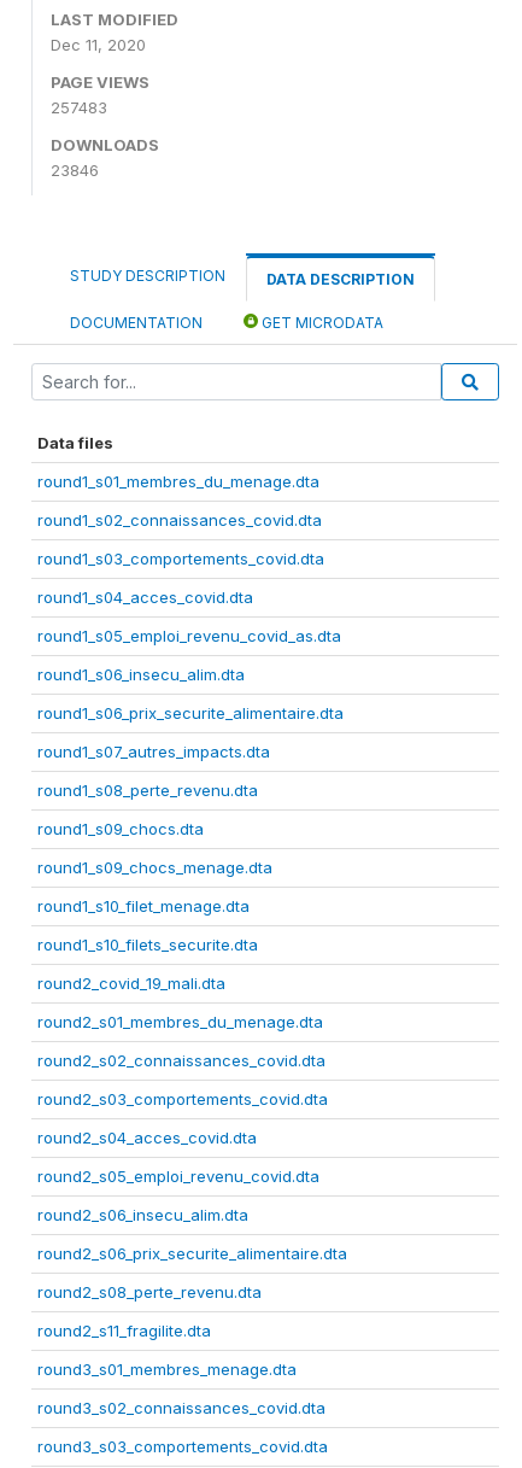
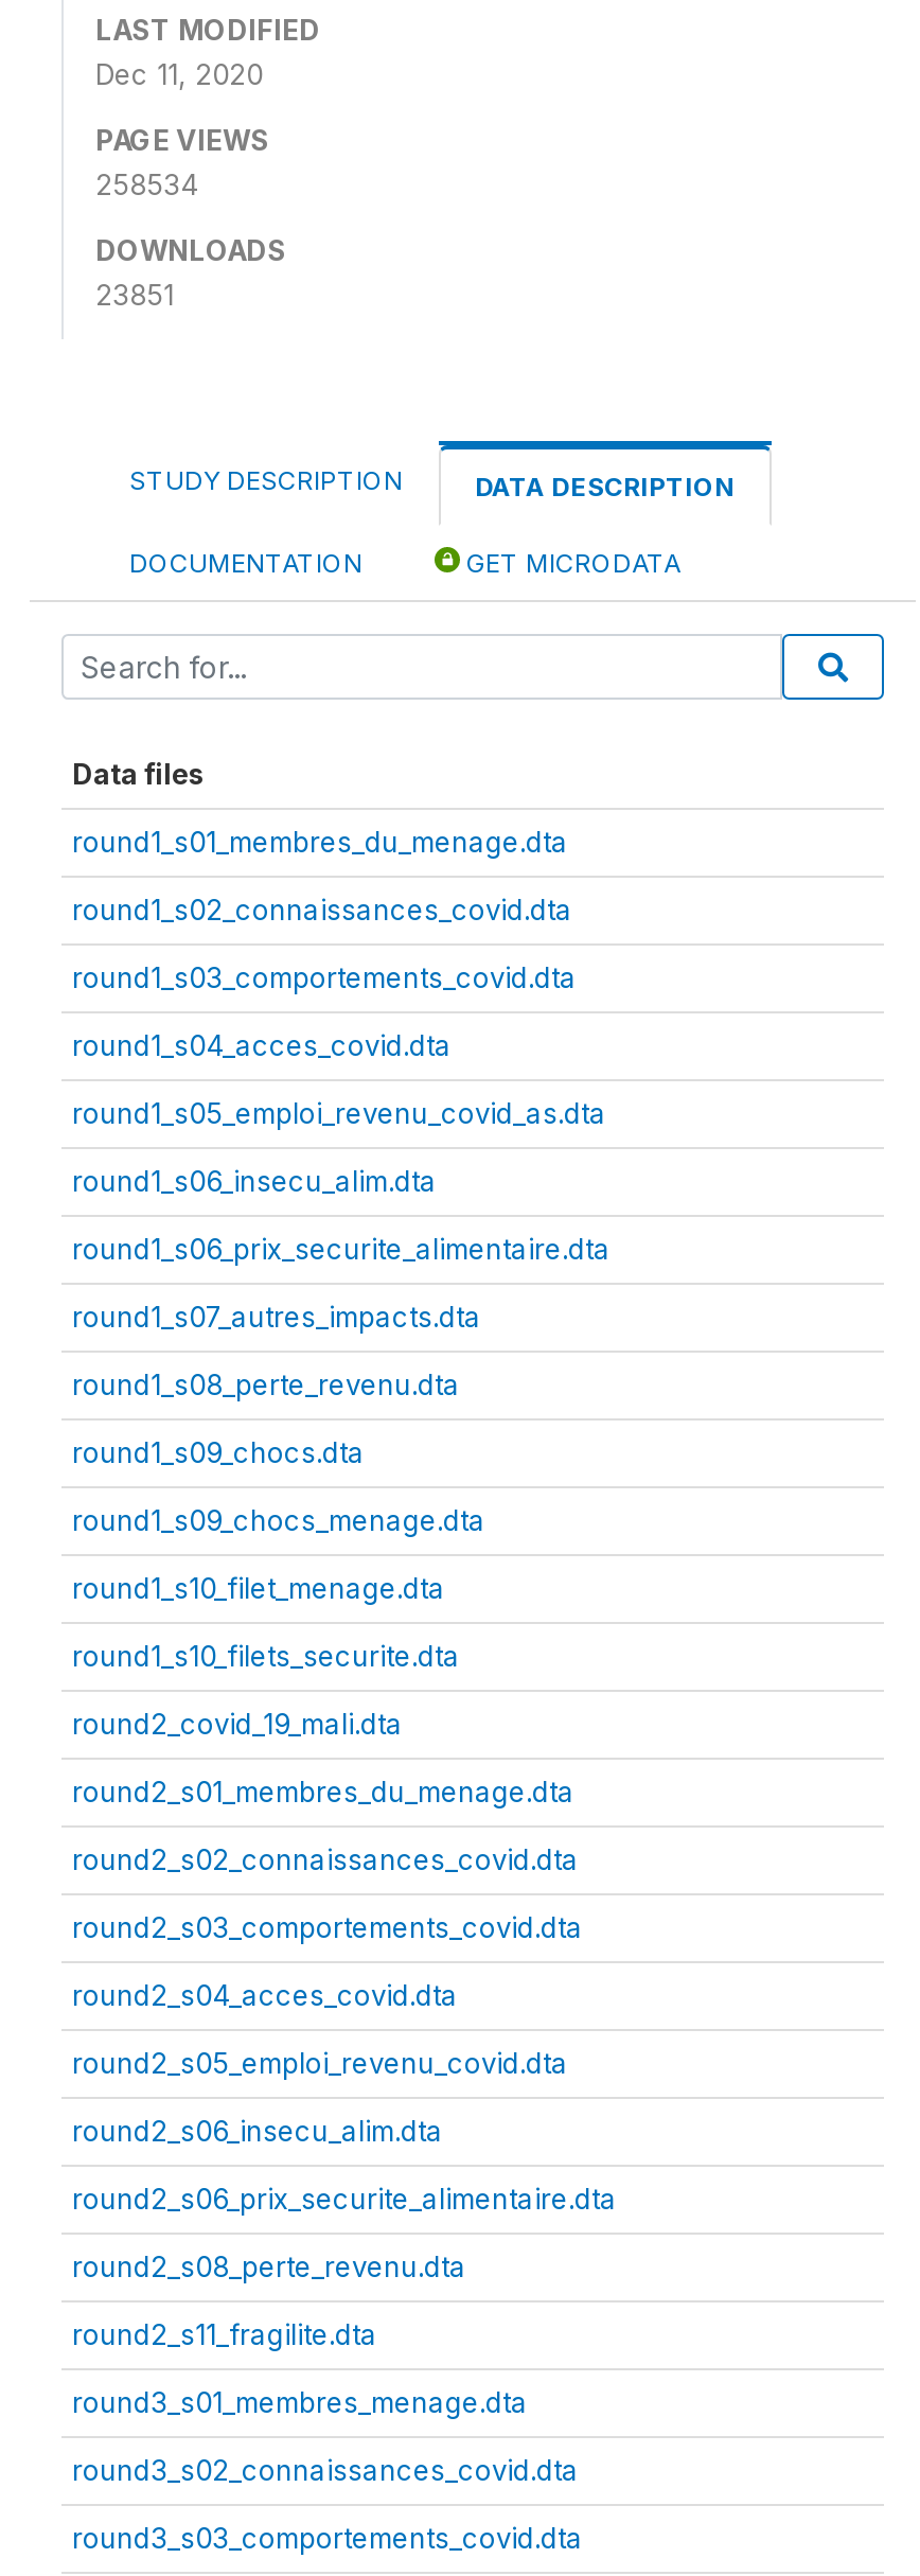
- 257483
+ 258534

- 23846
+ 23851
